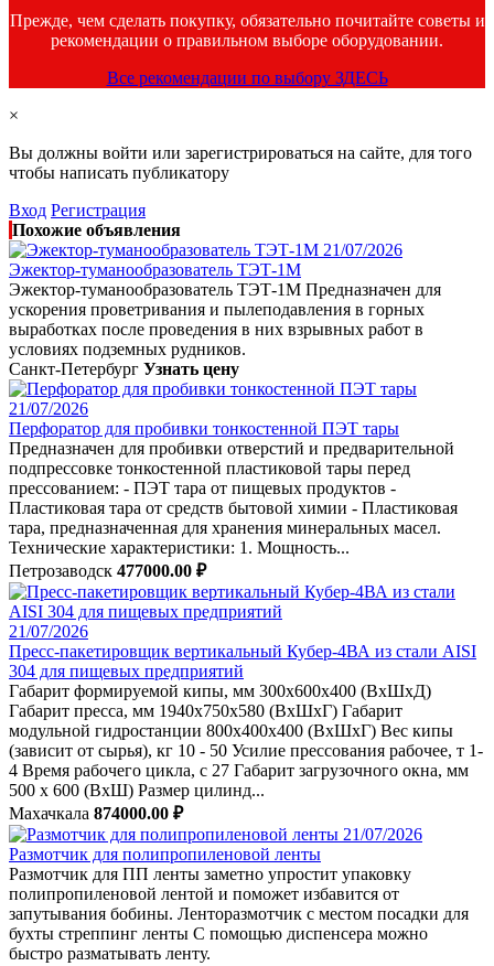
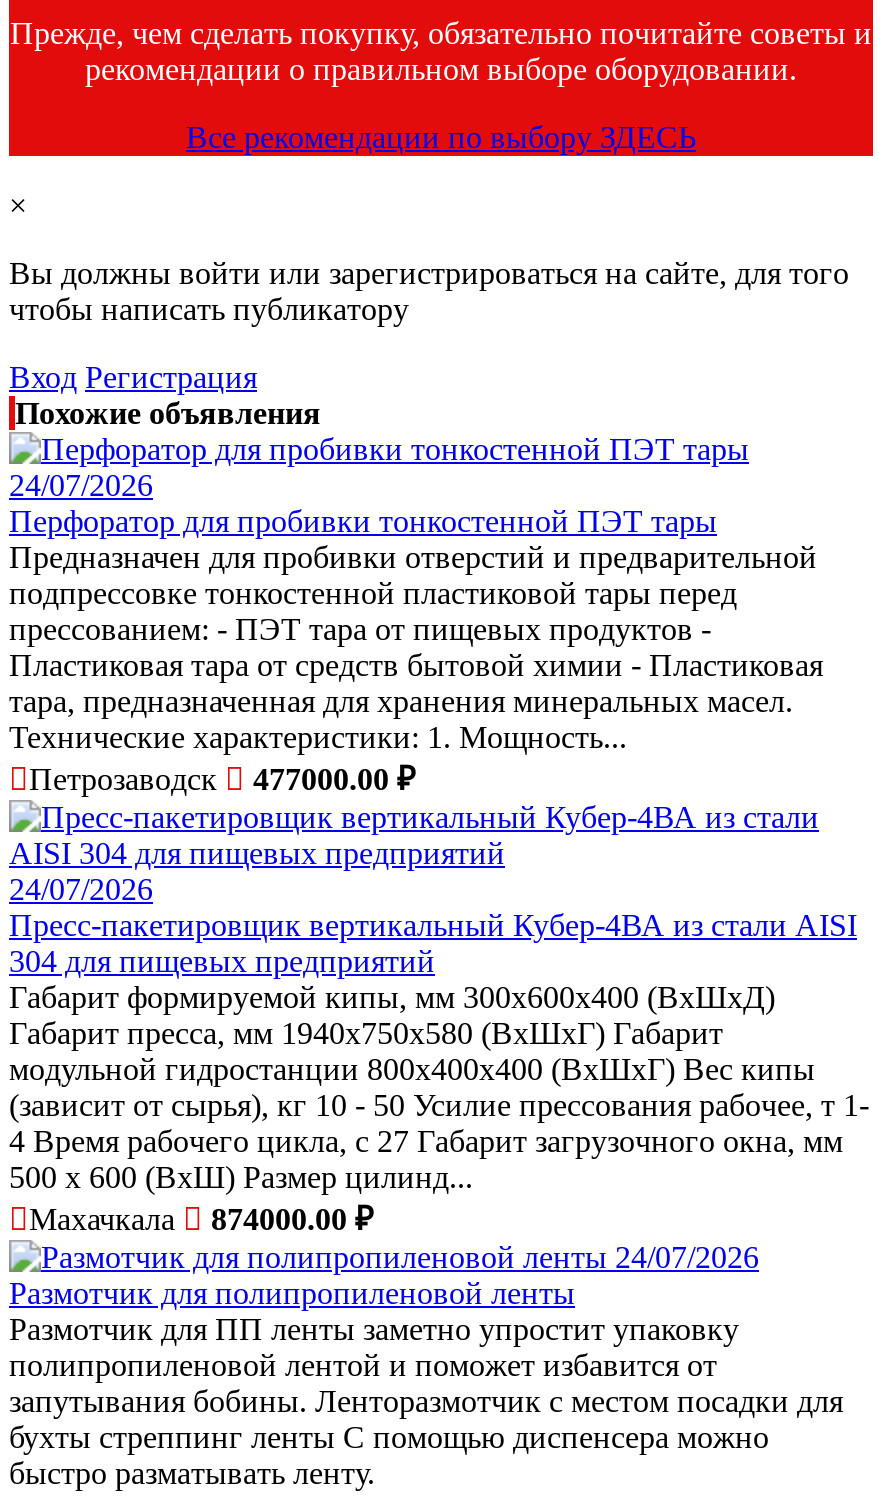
- 21/07/2026
- Эжектор-туманообразователь ТЭТ-1М
- Эжектор-туманообразователь ТЭТ-1М Предназначен для
- ускорения проветривания и пылеподавления в горных
- выработках после проведения в них взрывных работ в
- условиях подземных рудников.
- Санкт-Петербург Узнать цену
- 21/07/2026
+ 24/07/2026

- 21/07/2026
+ 24/07/2026

- Махачкала 874000.00 ₽
- 21/07/2026
+ Махачкала
+ 874000.00 ₽
+ 24/07/2026
